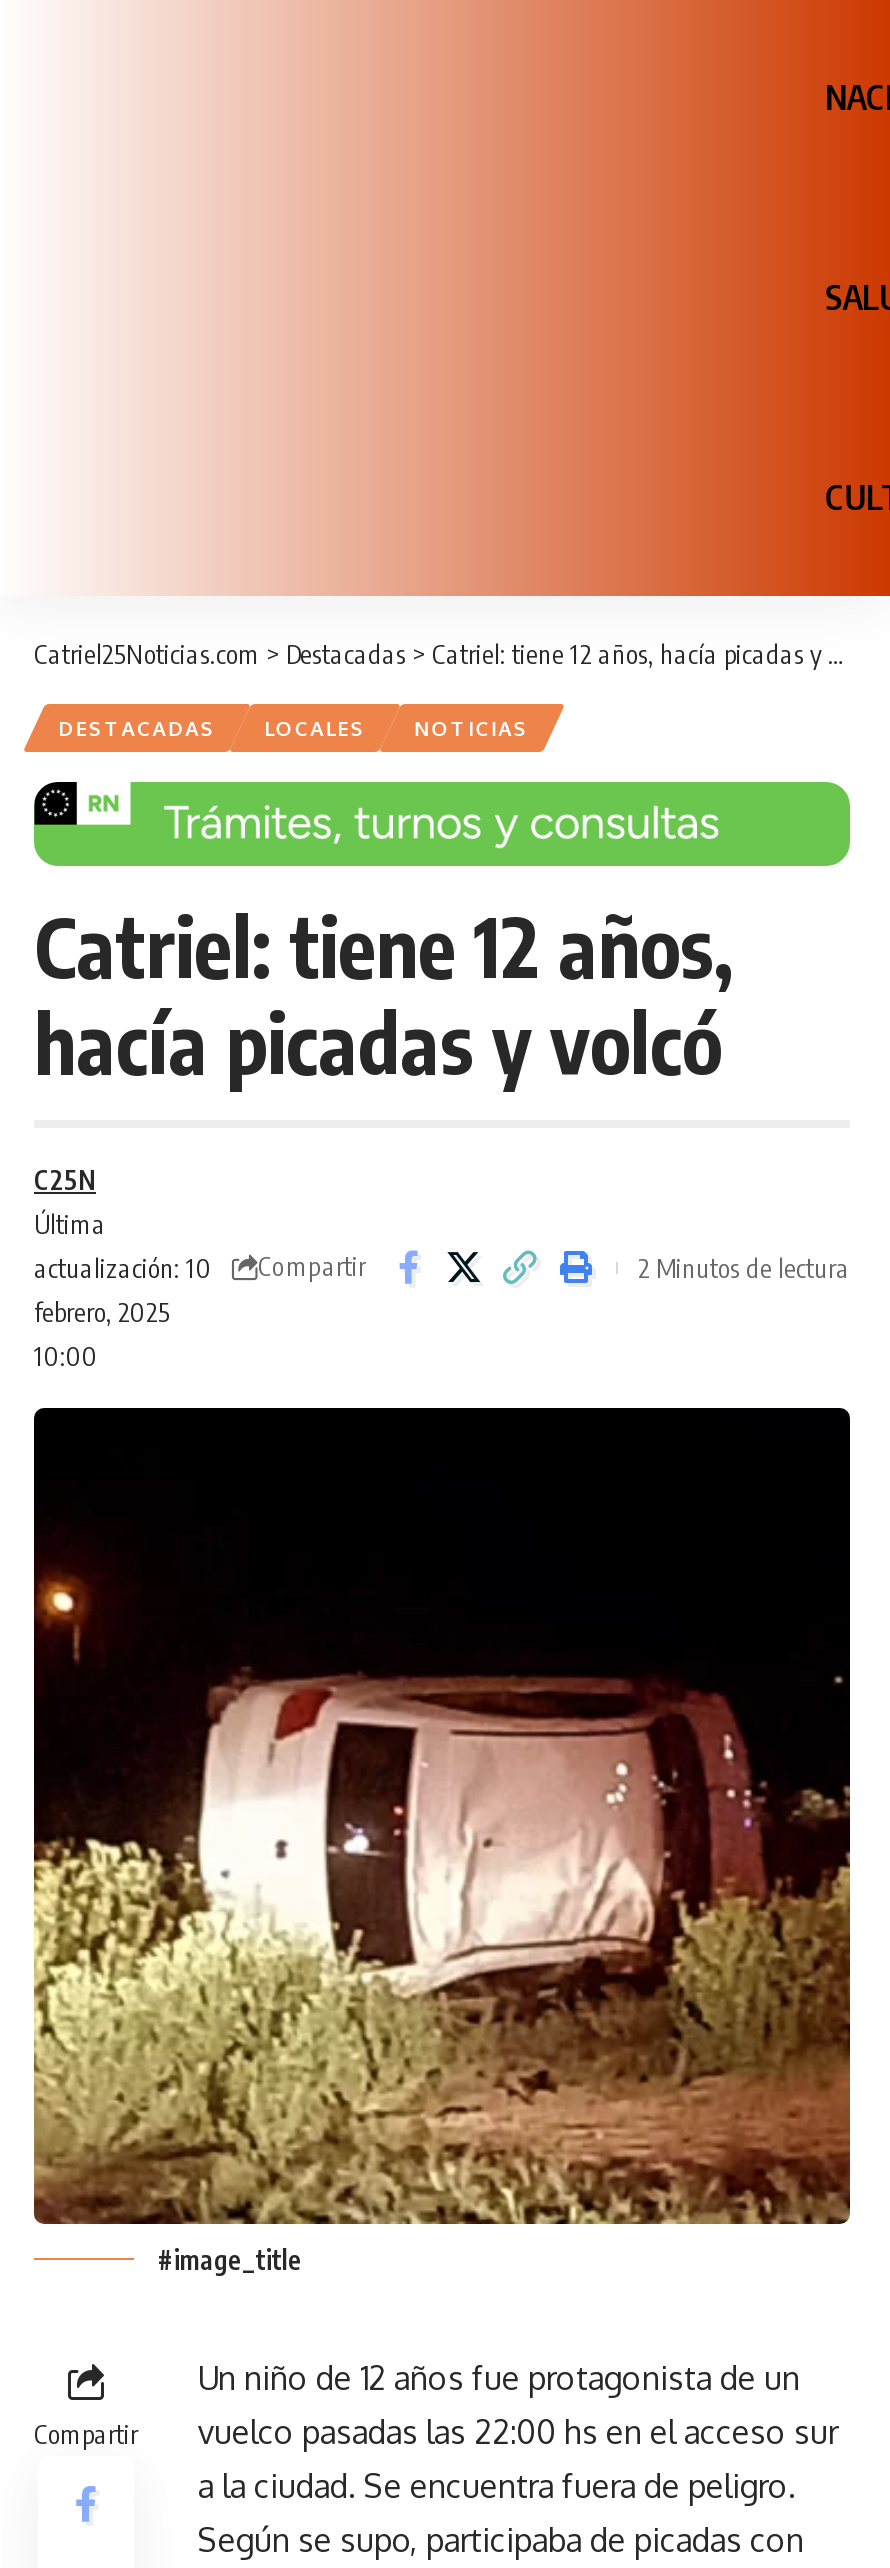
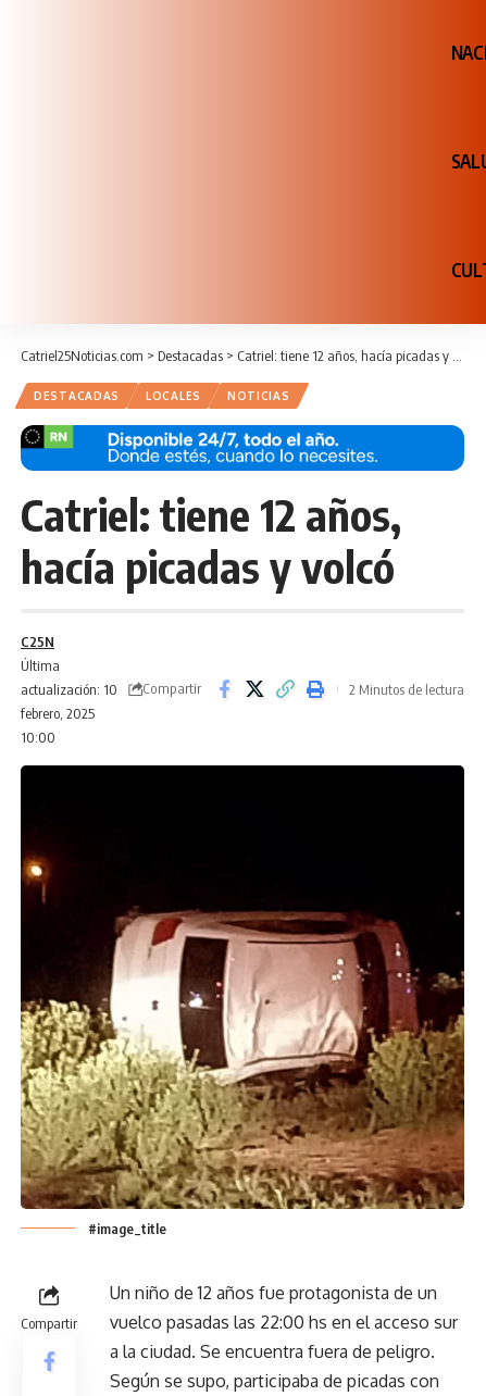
- [image]
+ [image]
